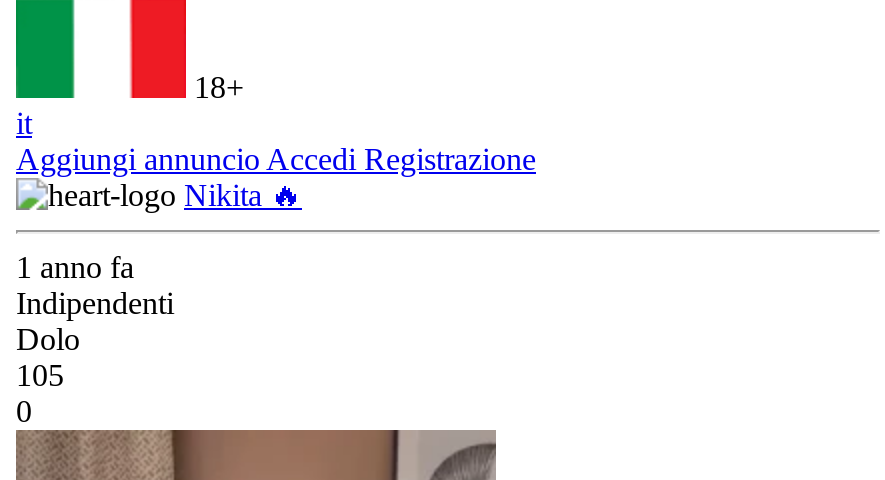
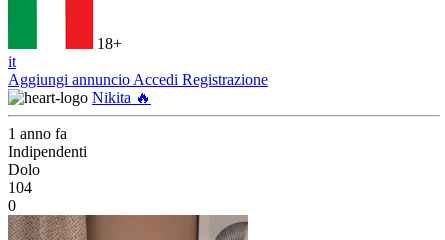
- 105
+ 104
